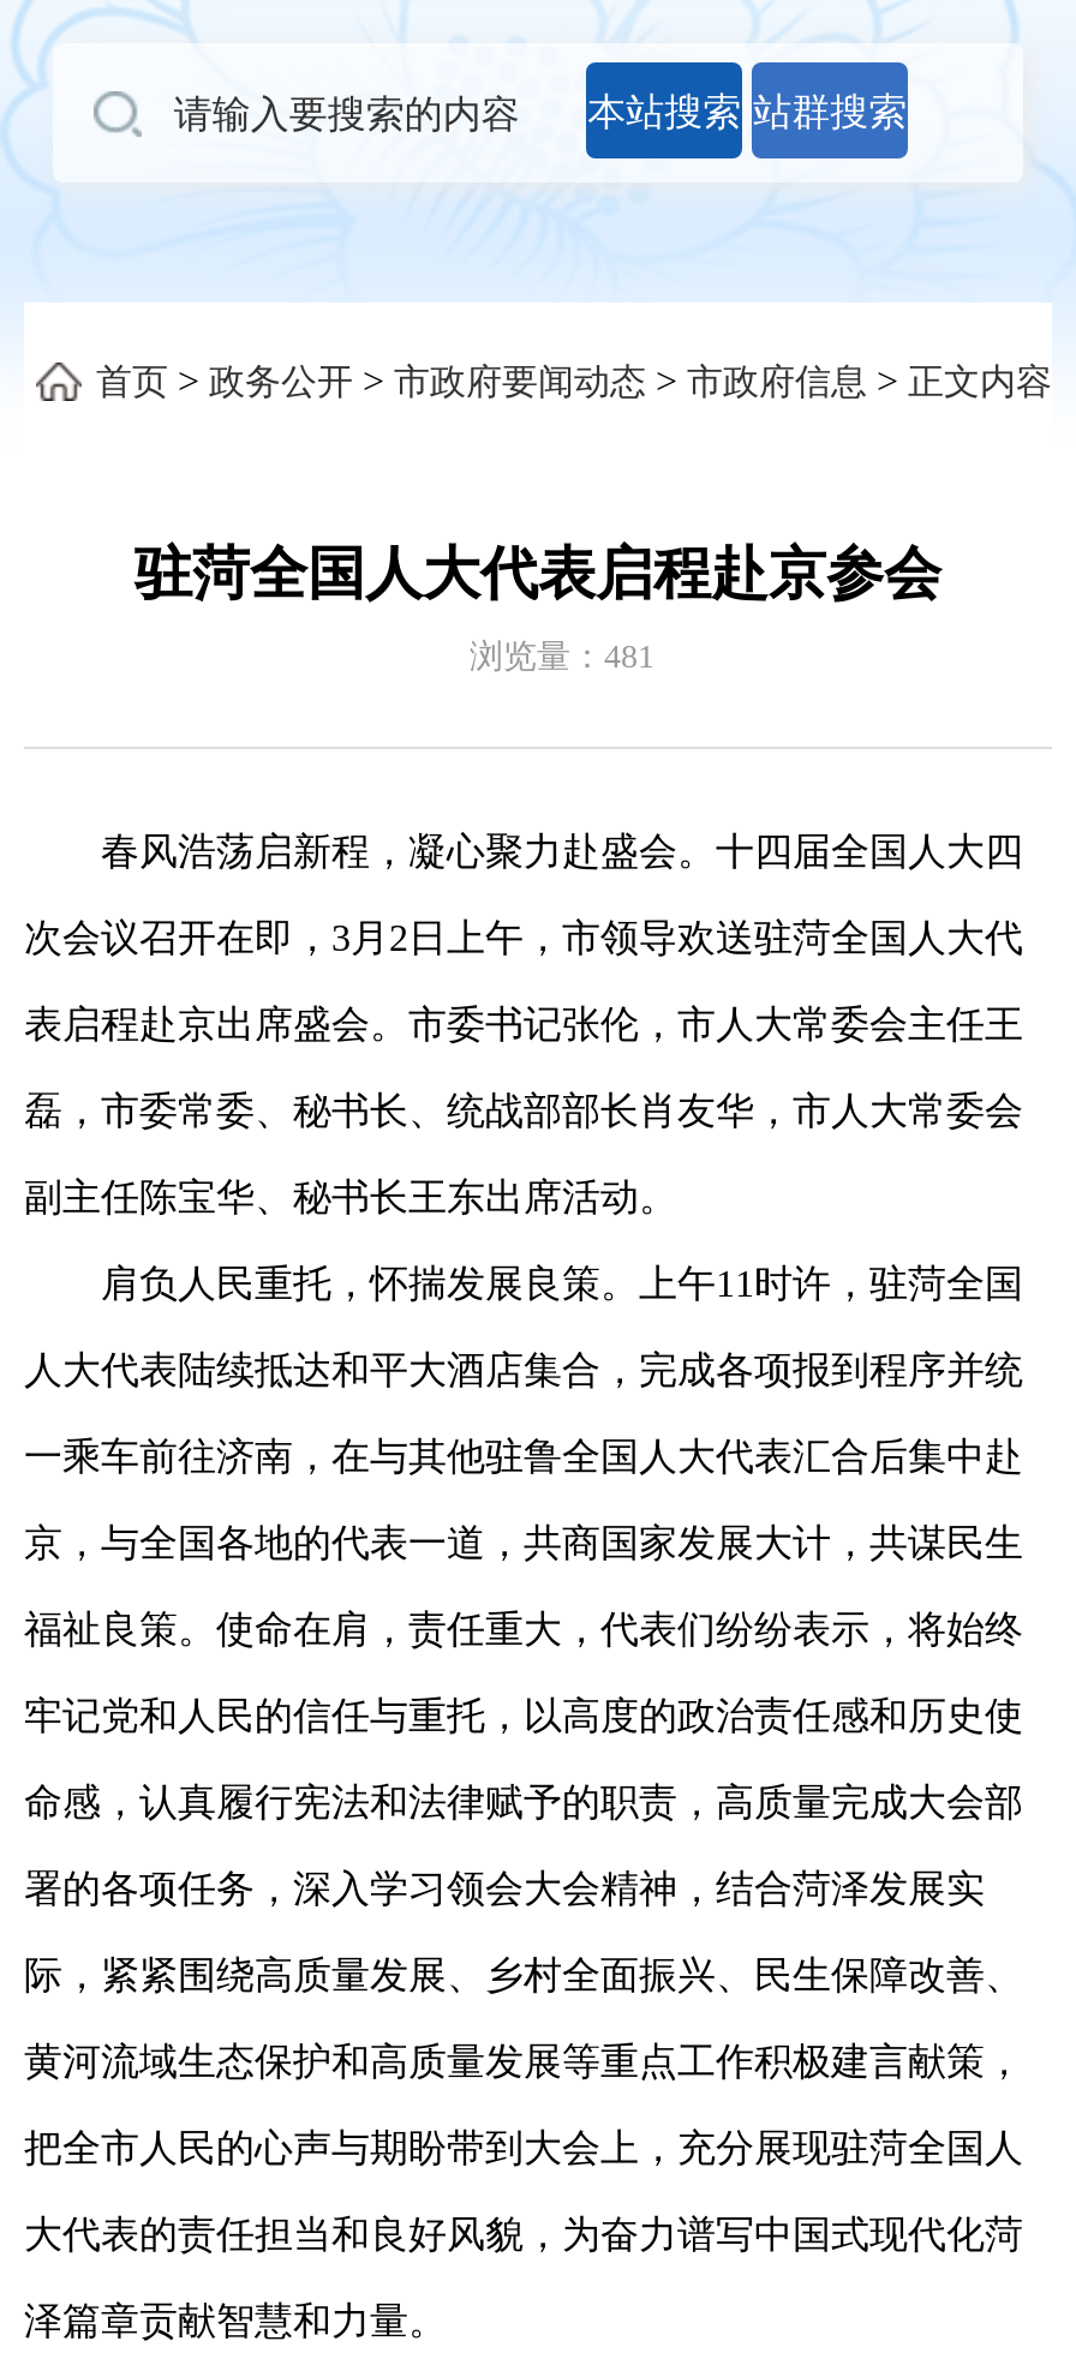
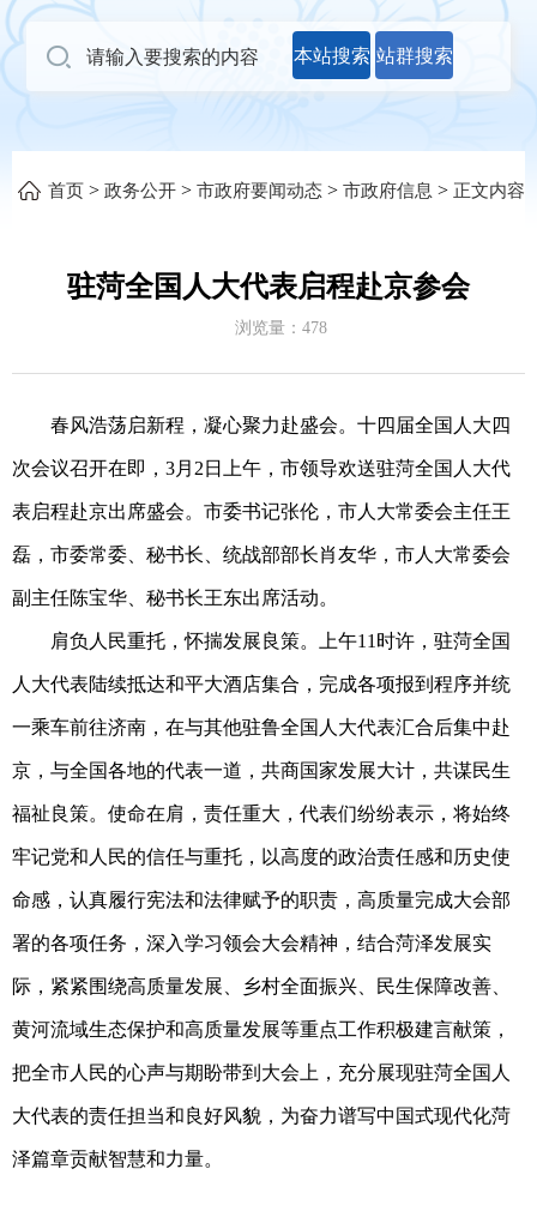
- 浏览量：481
+ 浏览量：478
